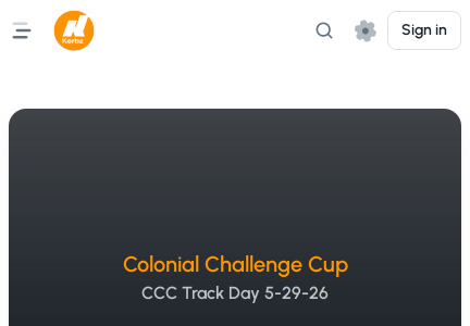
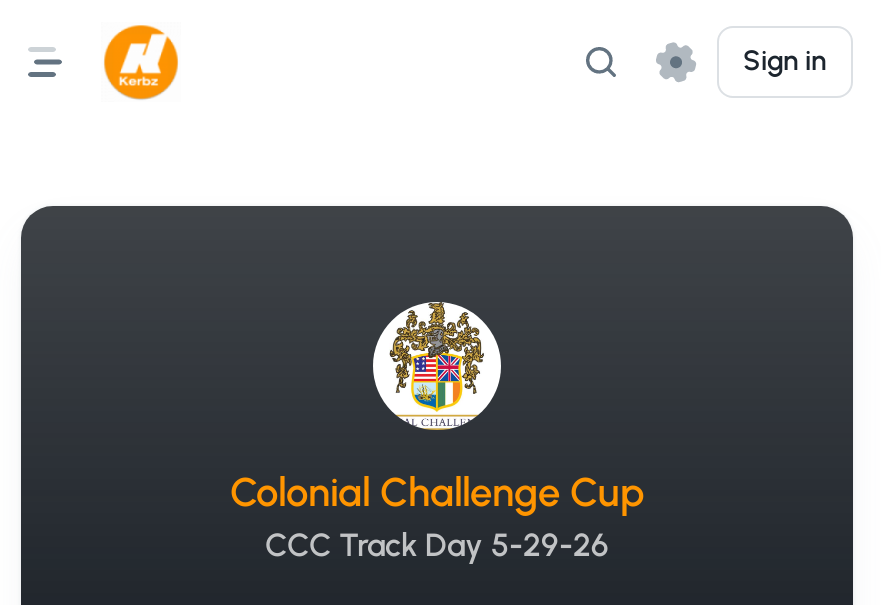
+ [image]
